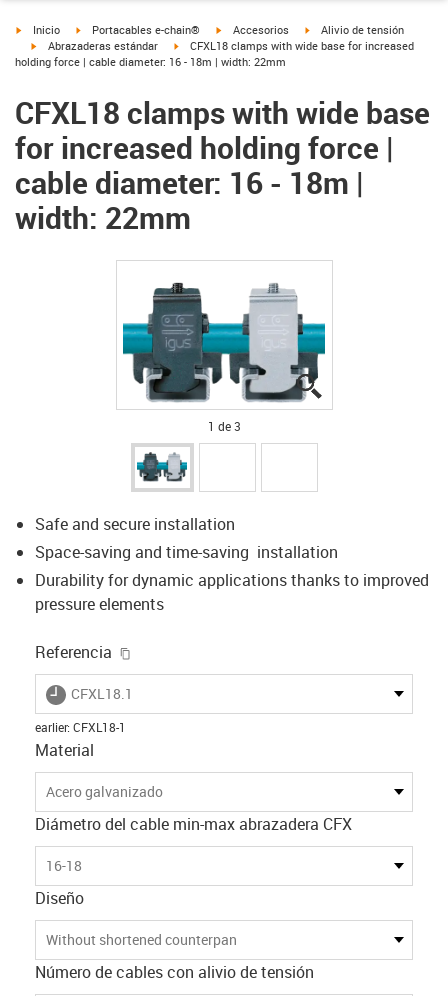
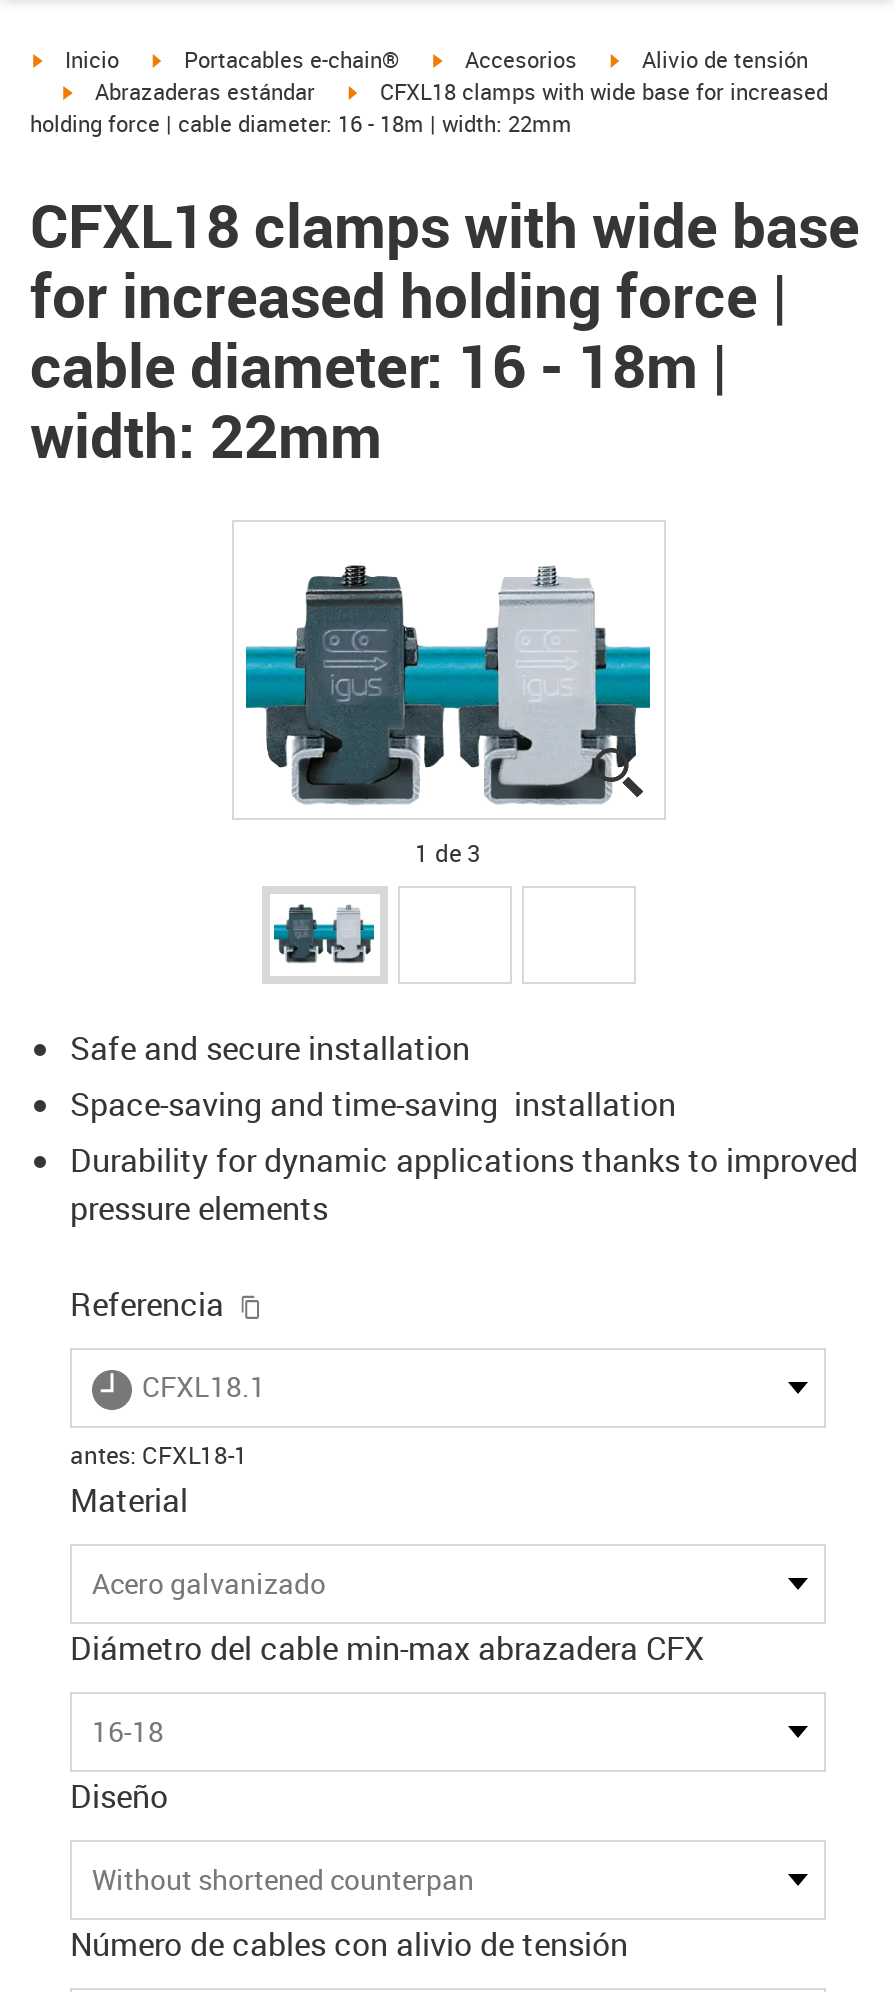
- earlier: CFXL18-1
+ antes: CFXL18-1
